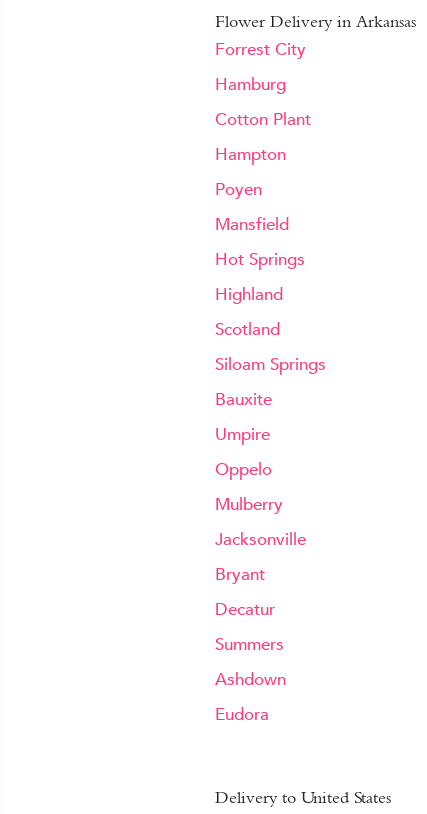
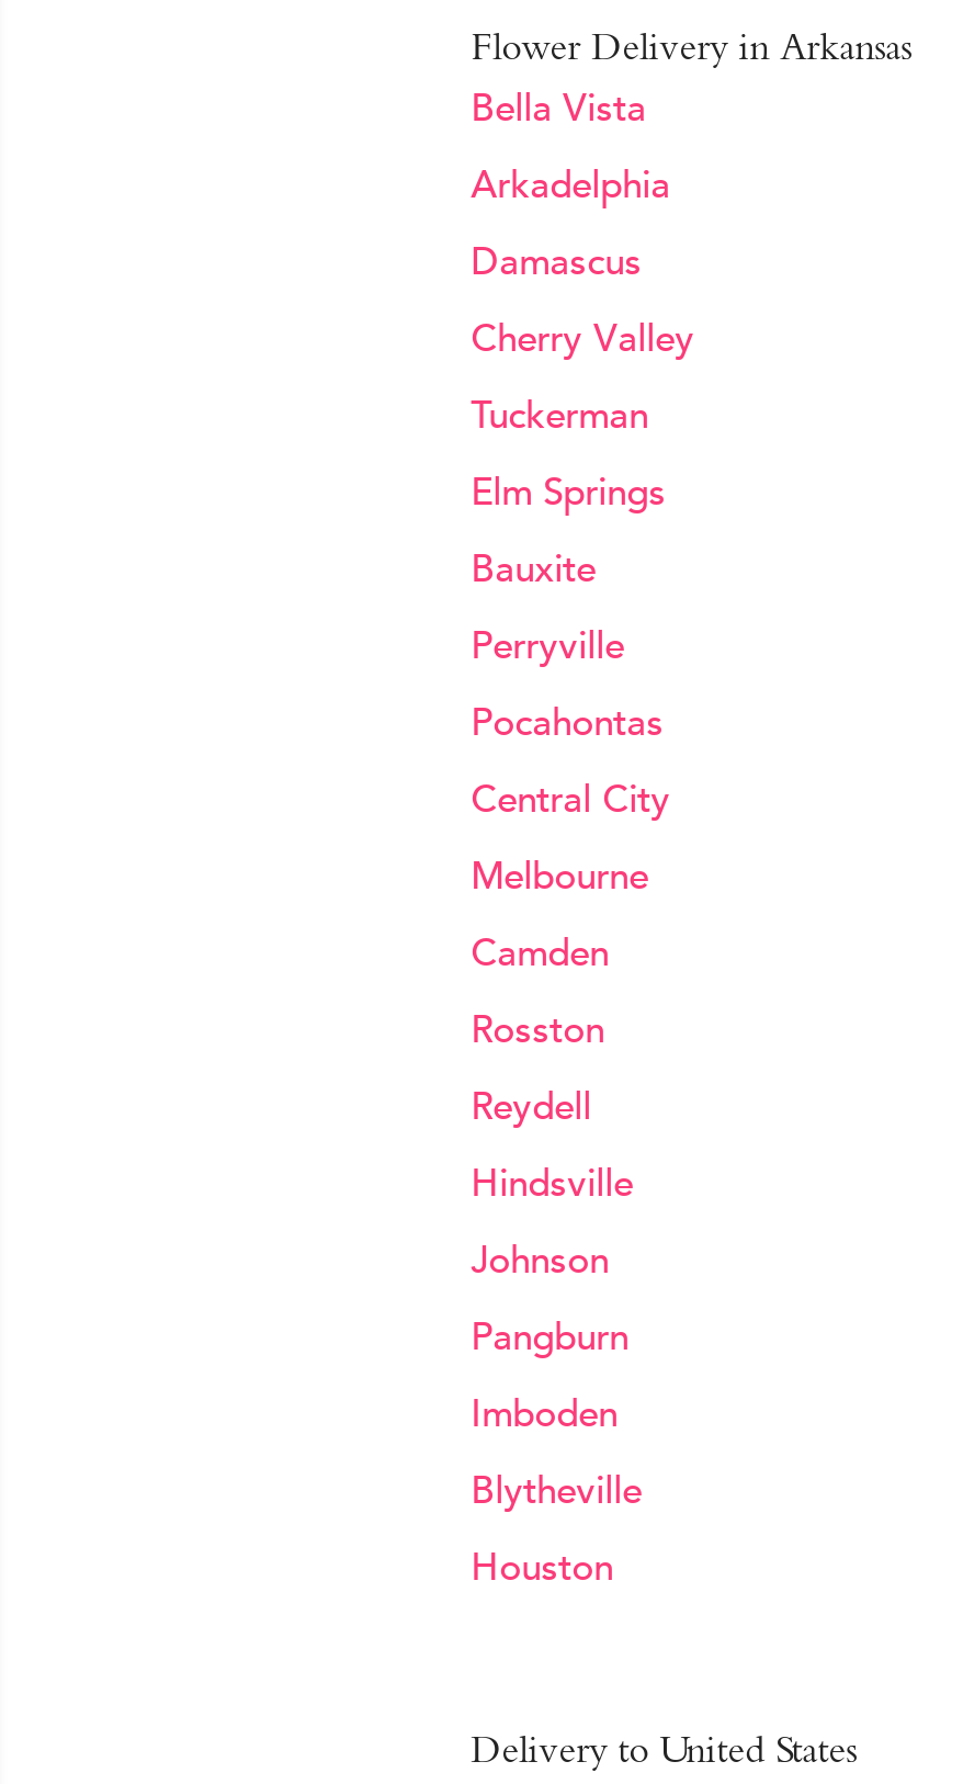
- Forrest City
- Hamburg
- Cotton Plant
- Hampton
- Poyen
- Mansfield
- Hot Springs
- Highland
- Scotland
- Siloam Springs
+ Bella Vista
+ Arkadelphia
+ Damascus
+ Cherry Valley
+ Tuckerman
+ Elm Springs

moved up: Bauxite

- Umpire
- Oppelo
- Mulberry
- Jacksonville
- Bryant
- Decatur
- Summers
- Ashdown
- Eudora
+ Perryville
+ Pocahontas
+ Central City
+ Melbourne
+ Camden
+ Rosston
+ Reydell
+ Hindsville
+ Johnson
+ Pangburn
+ Imboden
+ Blytheville
+ Houston
